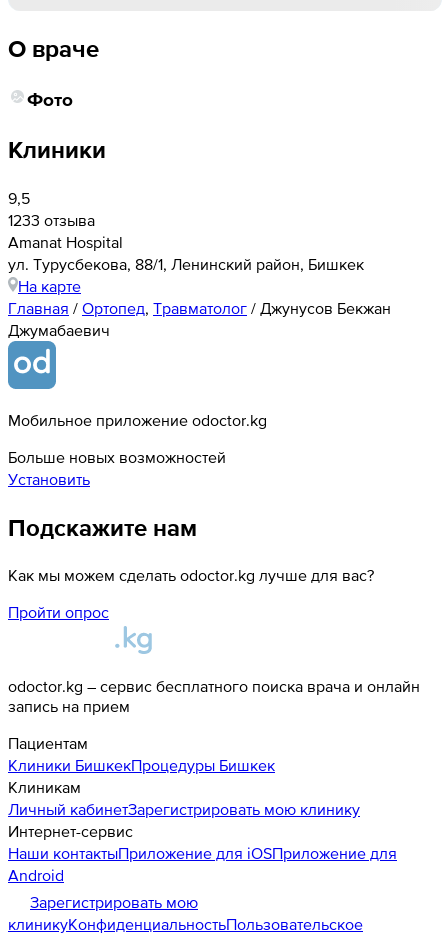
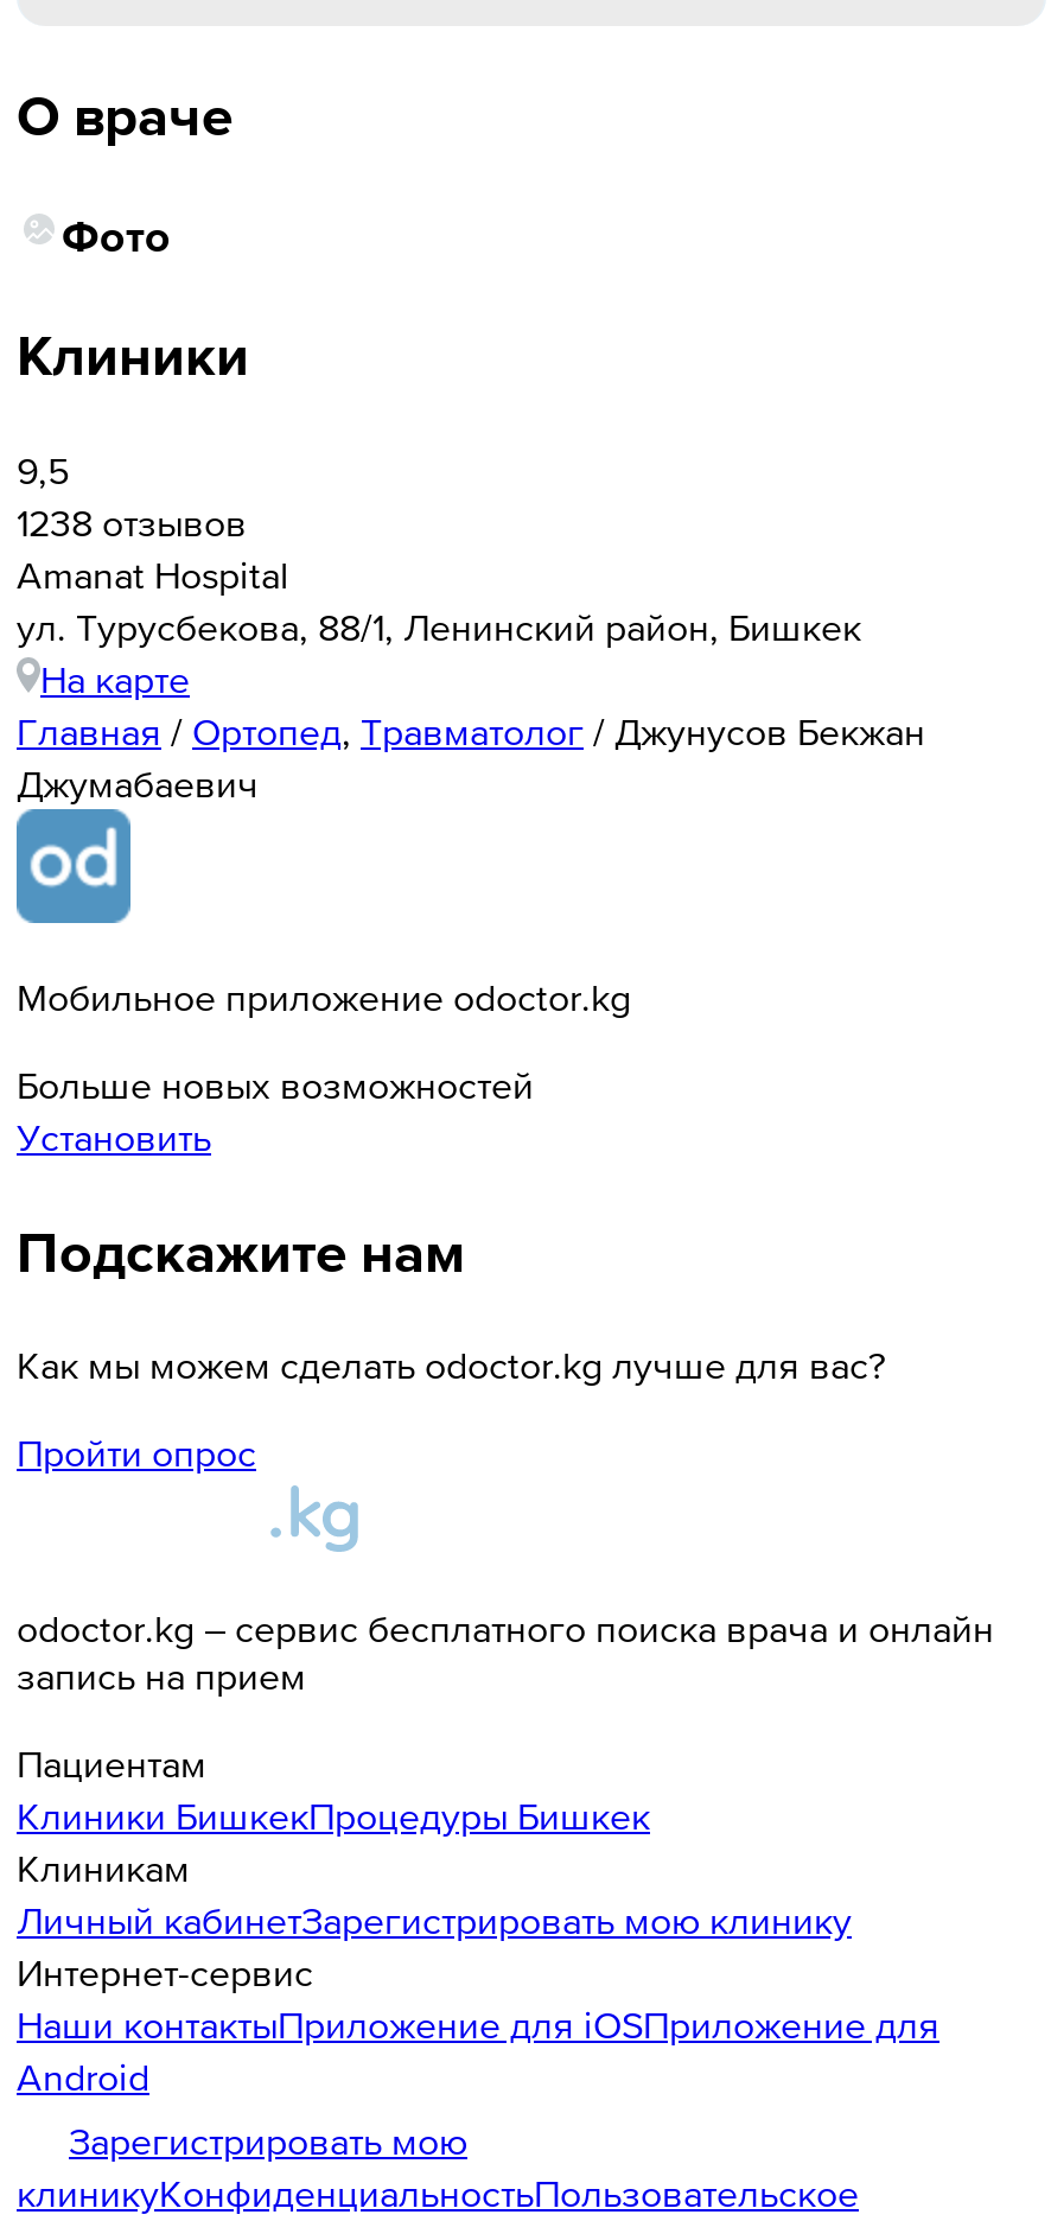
- 1233 отзыва
+ 1238 отзывов
